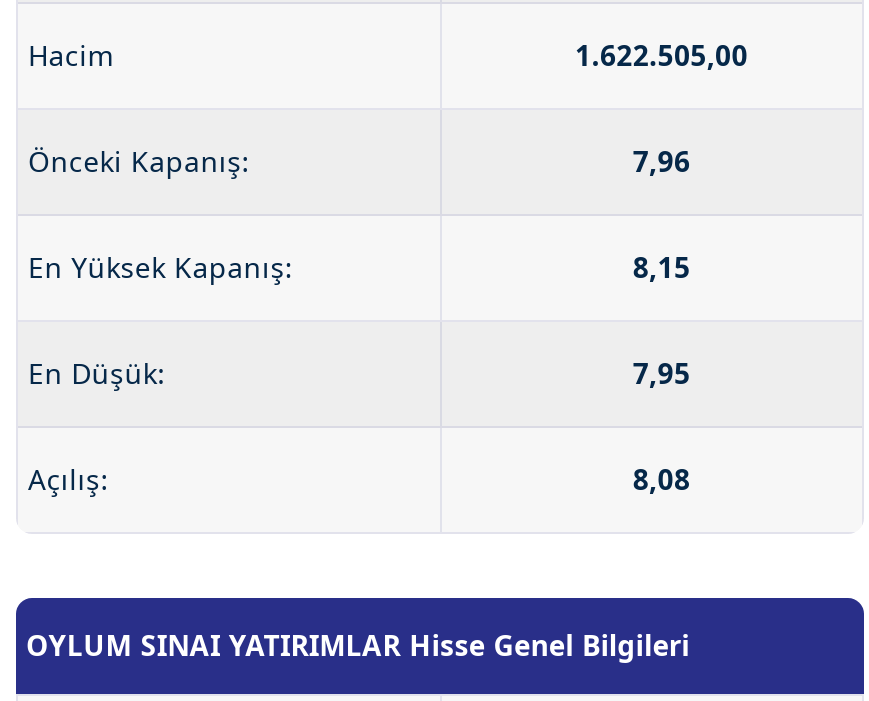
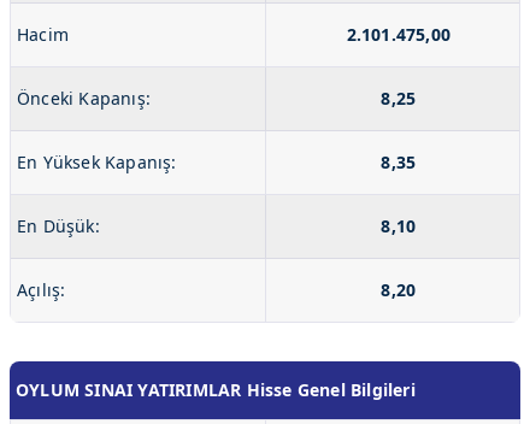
- 1.622.505,00
+ 2.101.475,00

- 7,96
+ 8,25

- 8,15
+ 8,35

- 7,95
+ 8,10

- 8,08
+ 8,20
